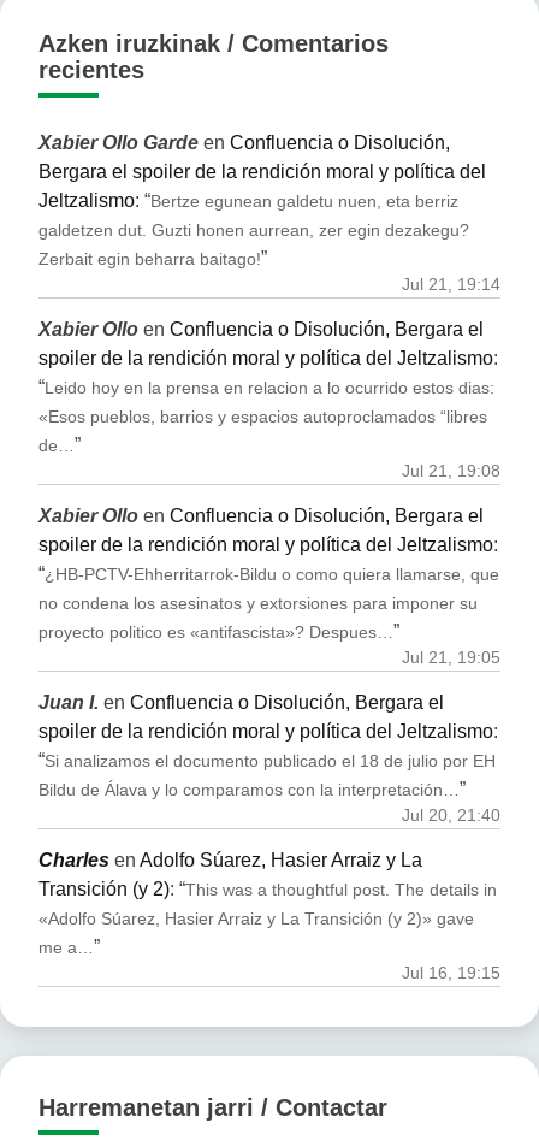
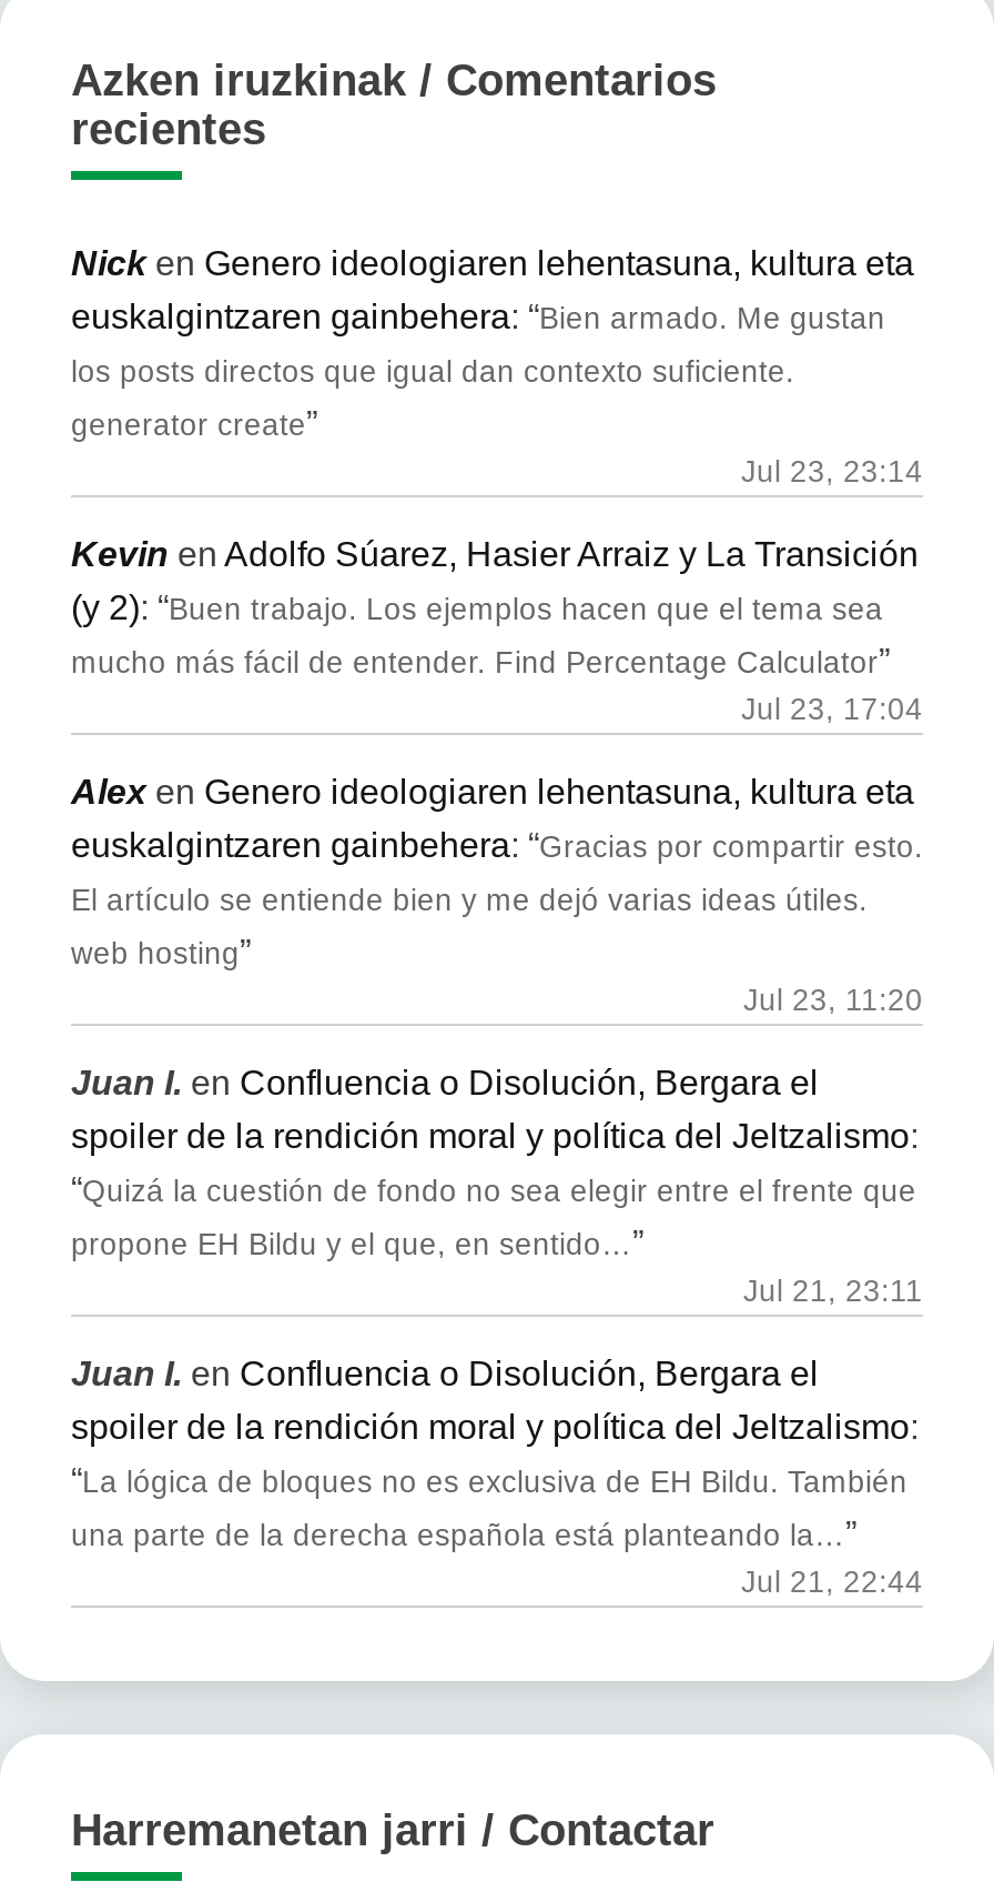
- Xabier Ollo Garde en Confluencia o Disolución,
- Bergara el spoiler de la rendición moral y política del
- Jeltzalismo: “Bertze egunean galdetu nuen, eta berriz
- galdetzen dut. Guzti honen aurrean, zer egin dezakegu?
- Zerbait egin beharra baitago!”
- Jul 21, 19:14
- Xabier Ollo en Confluencia o Disolución, Bergara el
- spoiler de la rendición moral y política del Jeltzalismo:
- “Leido hoy en la prensa en relacion a lo ocurrido estos dias:
- «Esos pueblos, barrios y espacios autoproclamados “libres
- de…”
- Jul 21, 19:08
- Xabier Ollo en Confluencia o Disolución, Bergara el
- spoiler de la rendición moral y política del Jeltzalismo:
- “¿HB-PCTV-Ehherritarrok-Bildu o como quiera llamarse, que
- no condena los asesinatos y extorsiones para imponer su
- proyecto politico es «antifascista»? Despues…”
- Jul 21, 19:05
+ Nick en Genero ideologiaren lehentasuna, kultura eta
+ euskalgintzaren gainbehera: “Bien armado. Me gustan
+ los posts directos que igual dan contexto suficiente.
+ generator create”
+ Jul 23, 23:14
+ Kevin en Adolfo Súarez, Hasier Arraiz y La Transición
+ (y 2): “Buen trabajo. Los ejemplos hacen que el tema sea
+ mucho más fácil de entender. Find Percentage Calculator”
+ Jul 23, 17:04
+ Alex en Genero ideologiaren lehentasuna, kultura eta
+ euskalgintzaren gainbehera: “Gracias por compartir esto.
+ El artículo se entiende bien y me dejó varias ideas útiles.
+ web hosting”
+ Jul 23, 11:20

- “Si analizamos el documento publicado el 18 de julio por EH
- Bildu de Álava y lo comparamos con la interpretación…”
- Jul 20, 21:40
- Charles en Adolfo Súarez, Hasier Arraiz y La
- Transición (y 2): “This was a thoughtful post. The details in
- «Adolfo Súarez, Hasier Arraiz y La Transición (y 2)» gave
- me a…”
- Jul 16, 19:15
+ “Quizá la cuestión de fondo no sea elegir entre el frente que
+ propone EH Bildu y el que, en sentido…”
+ Jul 21, 23:11
+ Juan I. en Confluencia o Disolución, Bergara el
+ spoiler de la rendición moral y política del Jeltzalismo:
+ “La lógica de bloques no es exclusiva de EH Bildu. También
+ una parte de la derecha española está planteando la…”
+ Jul 21, 22:44
